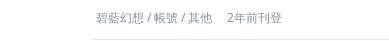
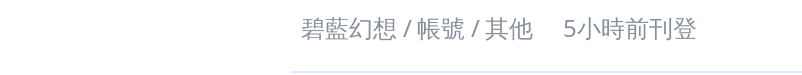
- 碧藍幻想/帳號/其他 2年前刊登
+ 碧藍幻想/帳號/其他 5小時前刊登
